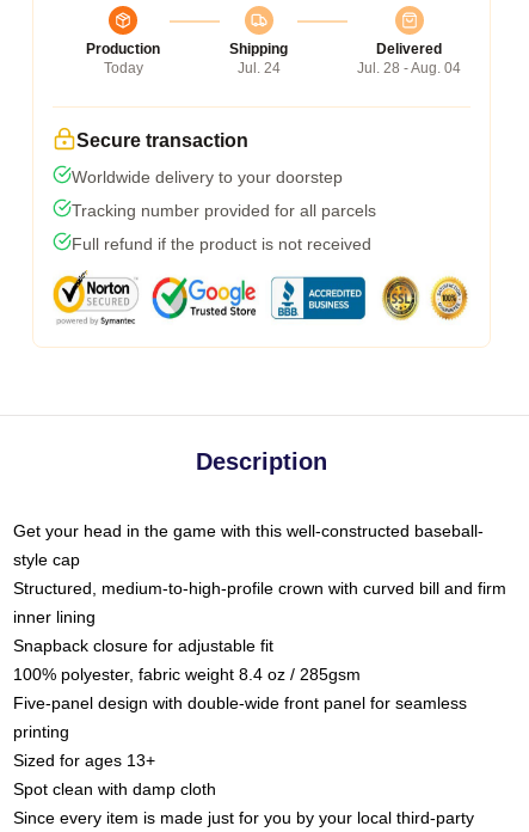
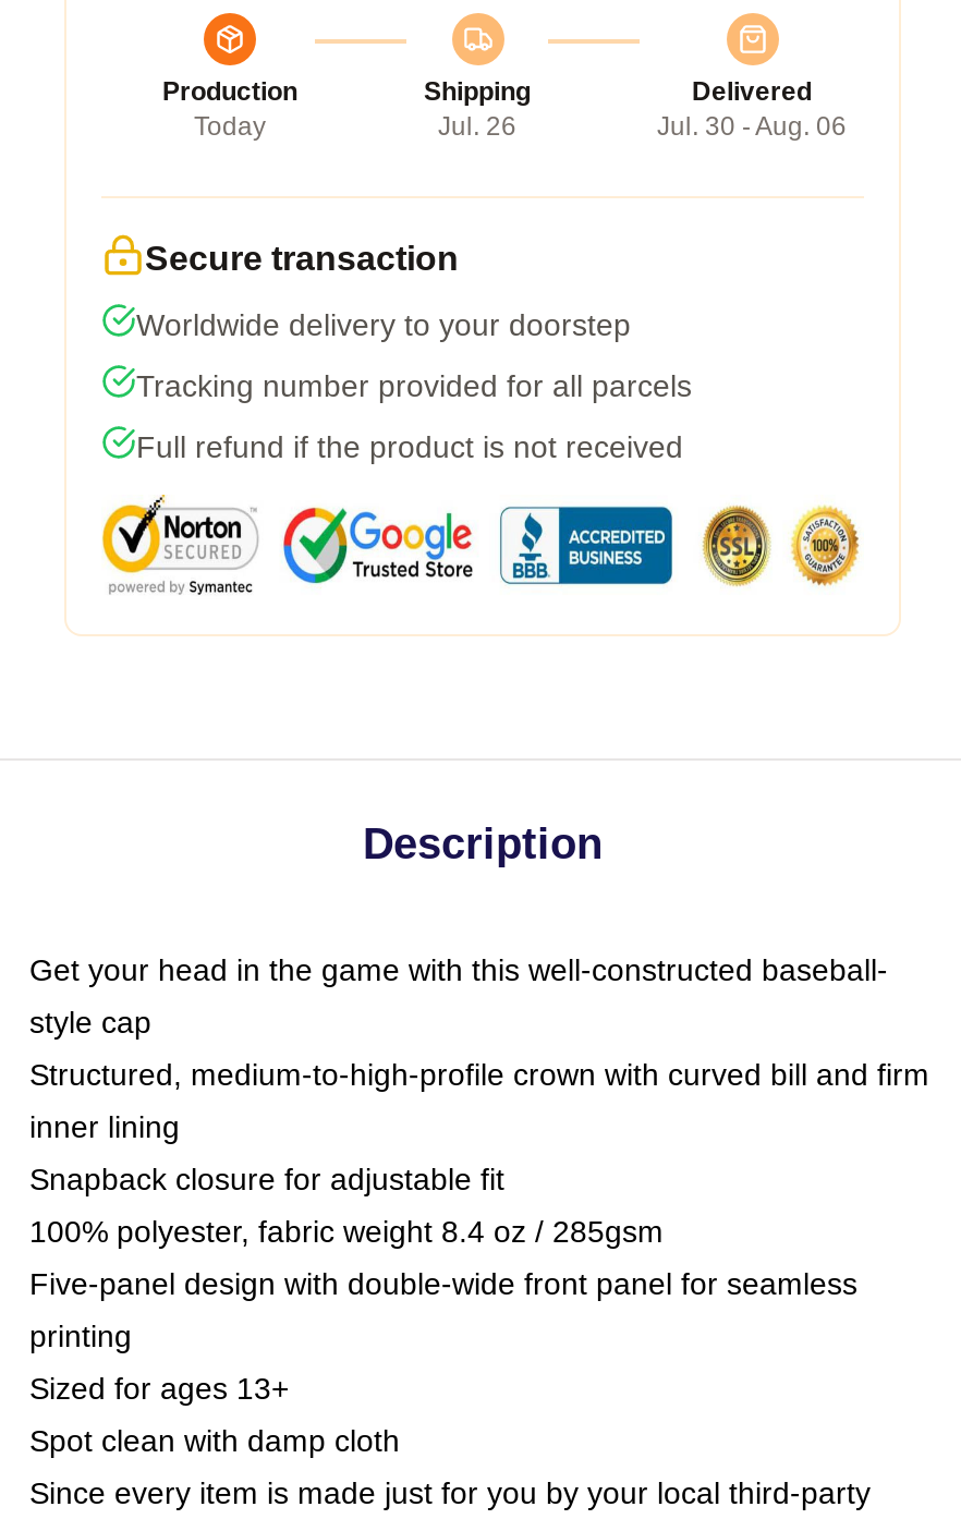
- Jul. 24
+ Jul. 26

- Jul. 28 - Aug. 04
+ Jul. 30 - Aug. 06
